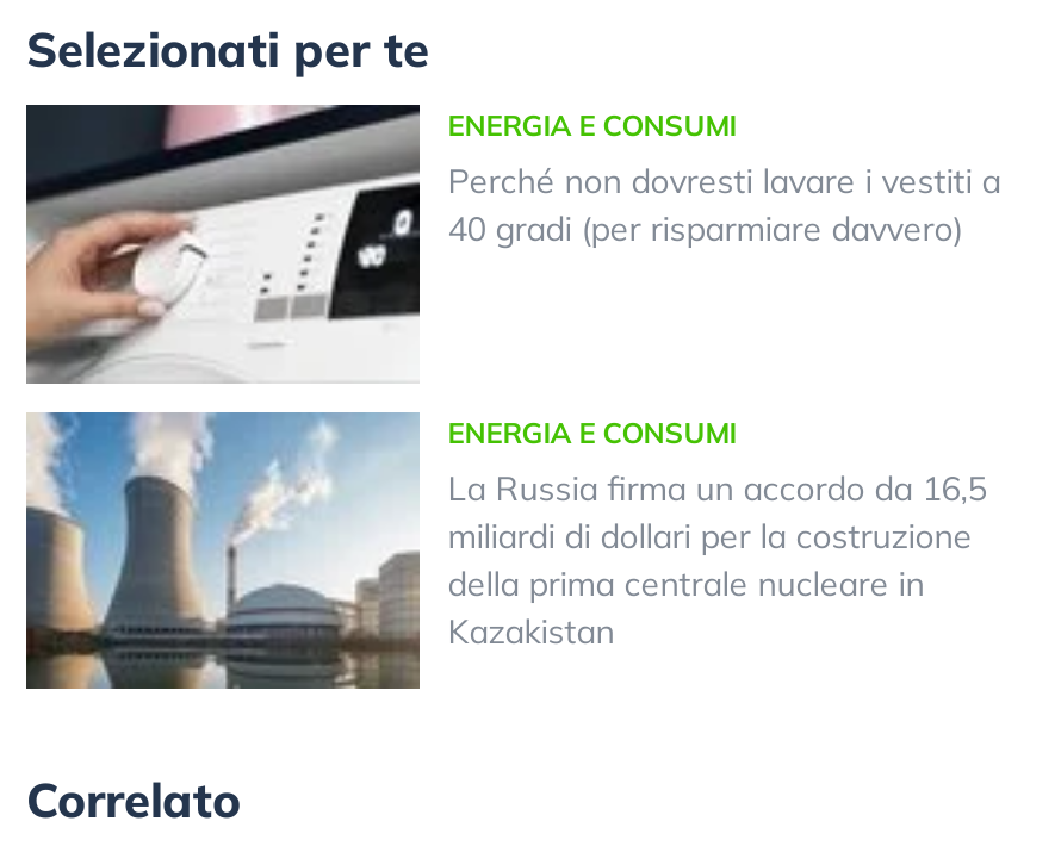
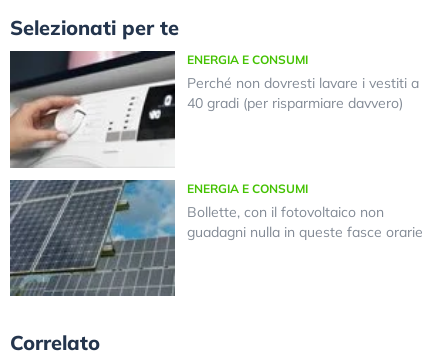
- [image]
- La Russia firma un accordo da 16,5
- miliardi di dollari per la costruzione
- della prima centrale nucleare in
- Kazakistan
+ [image]
+ Bollette, con il fotovoltaico non
+ guadagni nulla in queste fasce orarie
